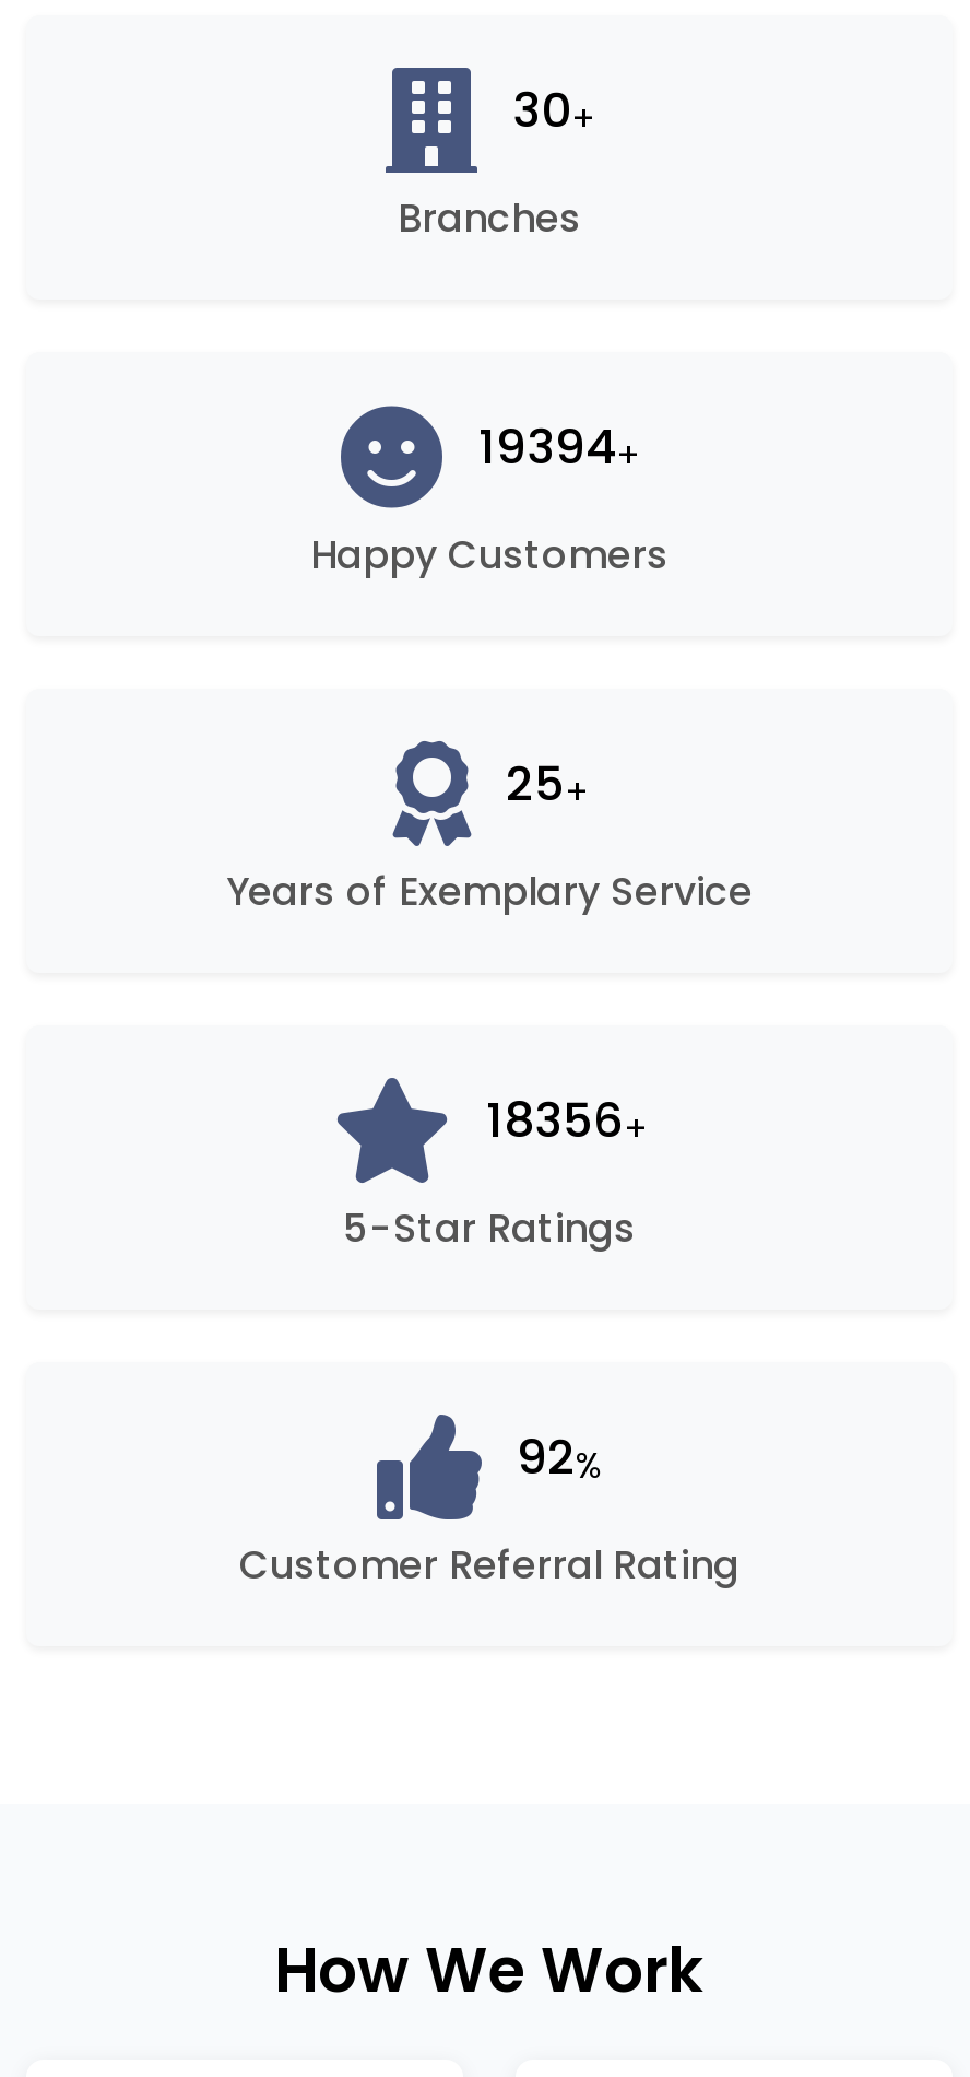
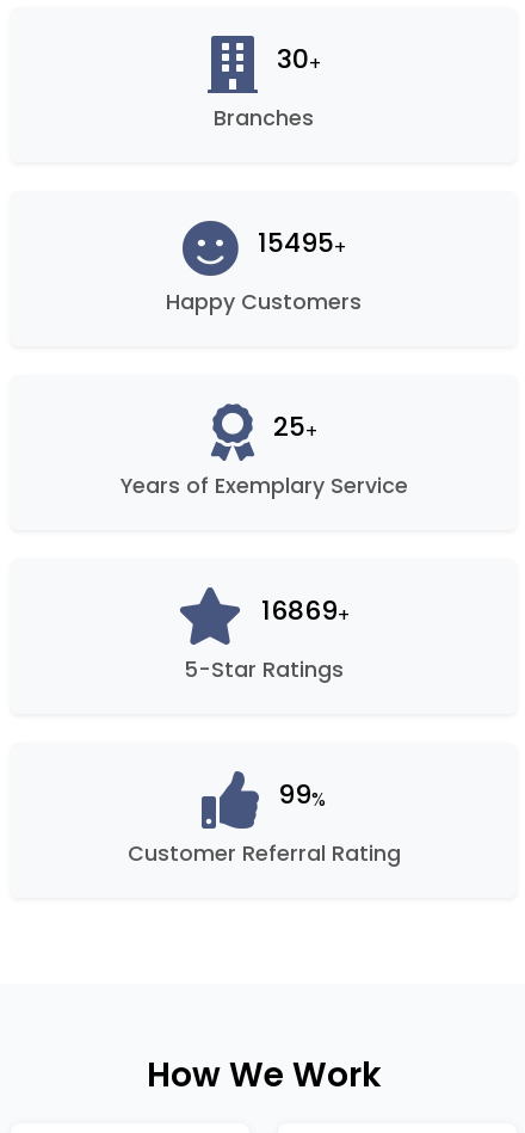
- 19394+
+ 15495+

- 18356+
+ 16869+

- 92%
+ 99%
